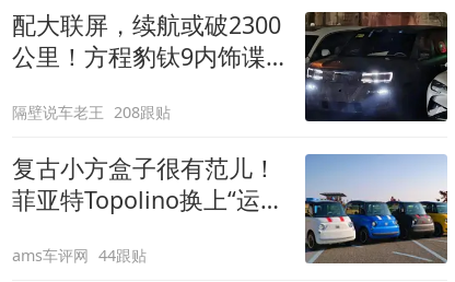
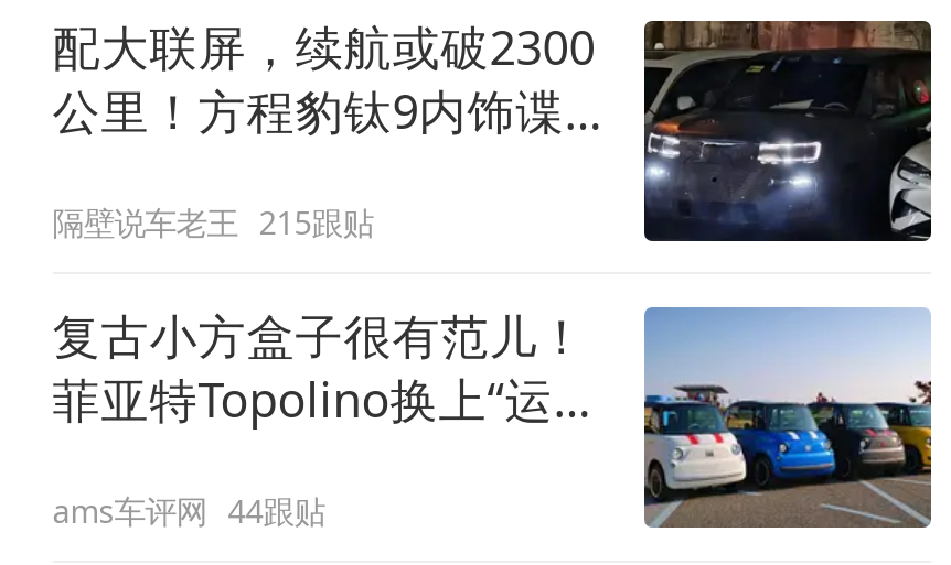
- 隔壁说车老王 208跟贴
+ 隔壁说车老王 215跟贴
